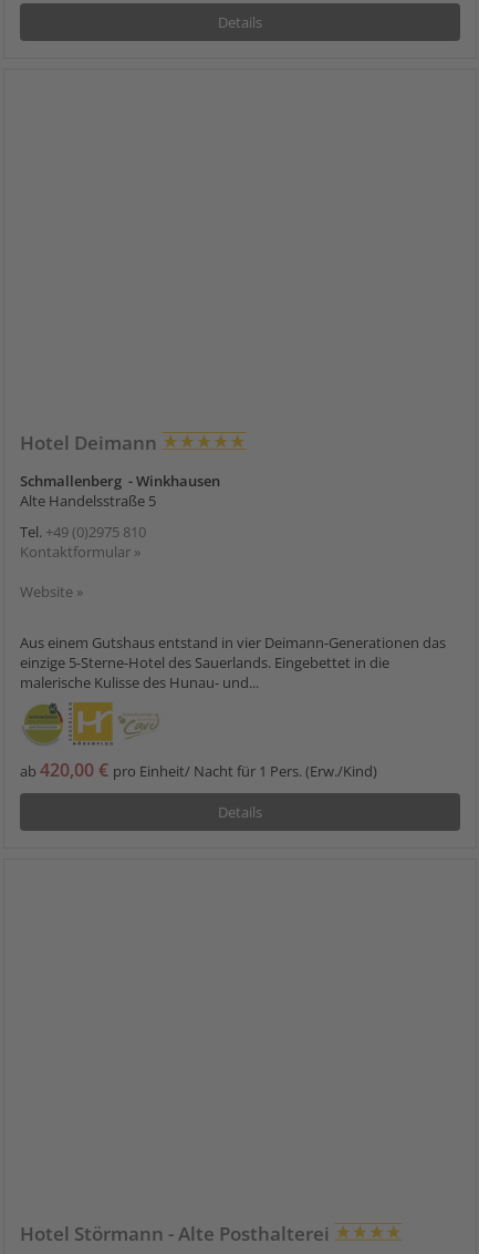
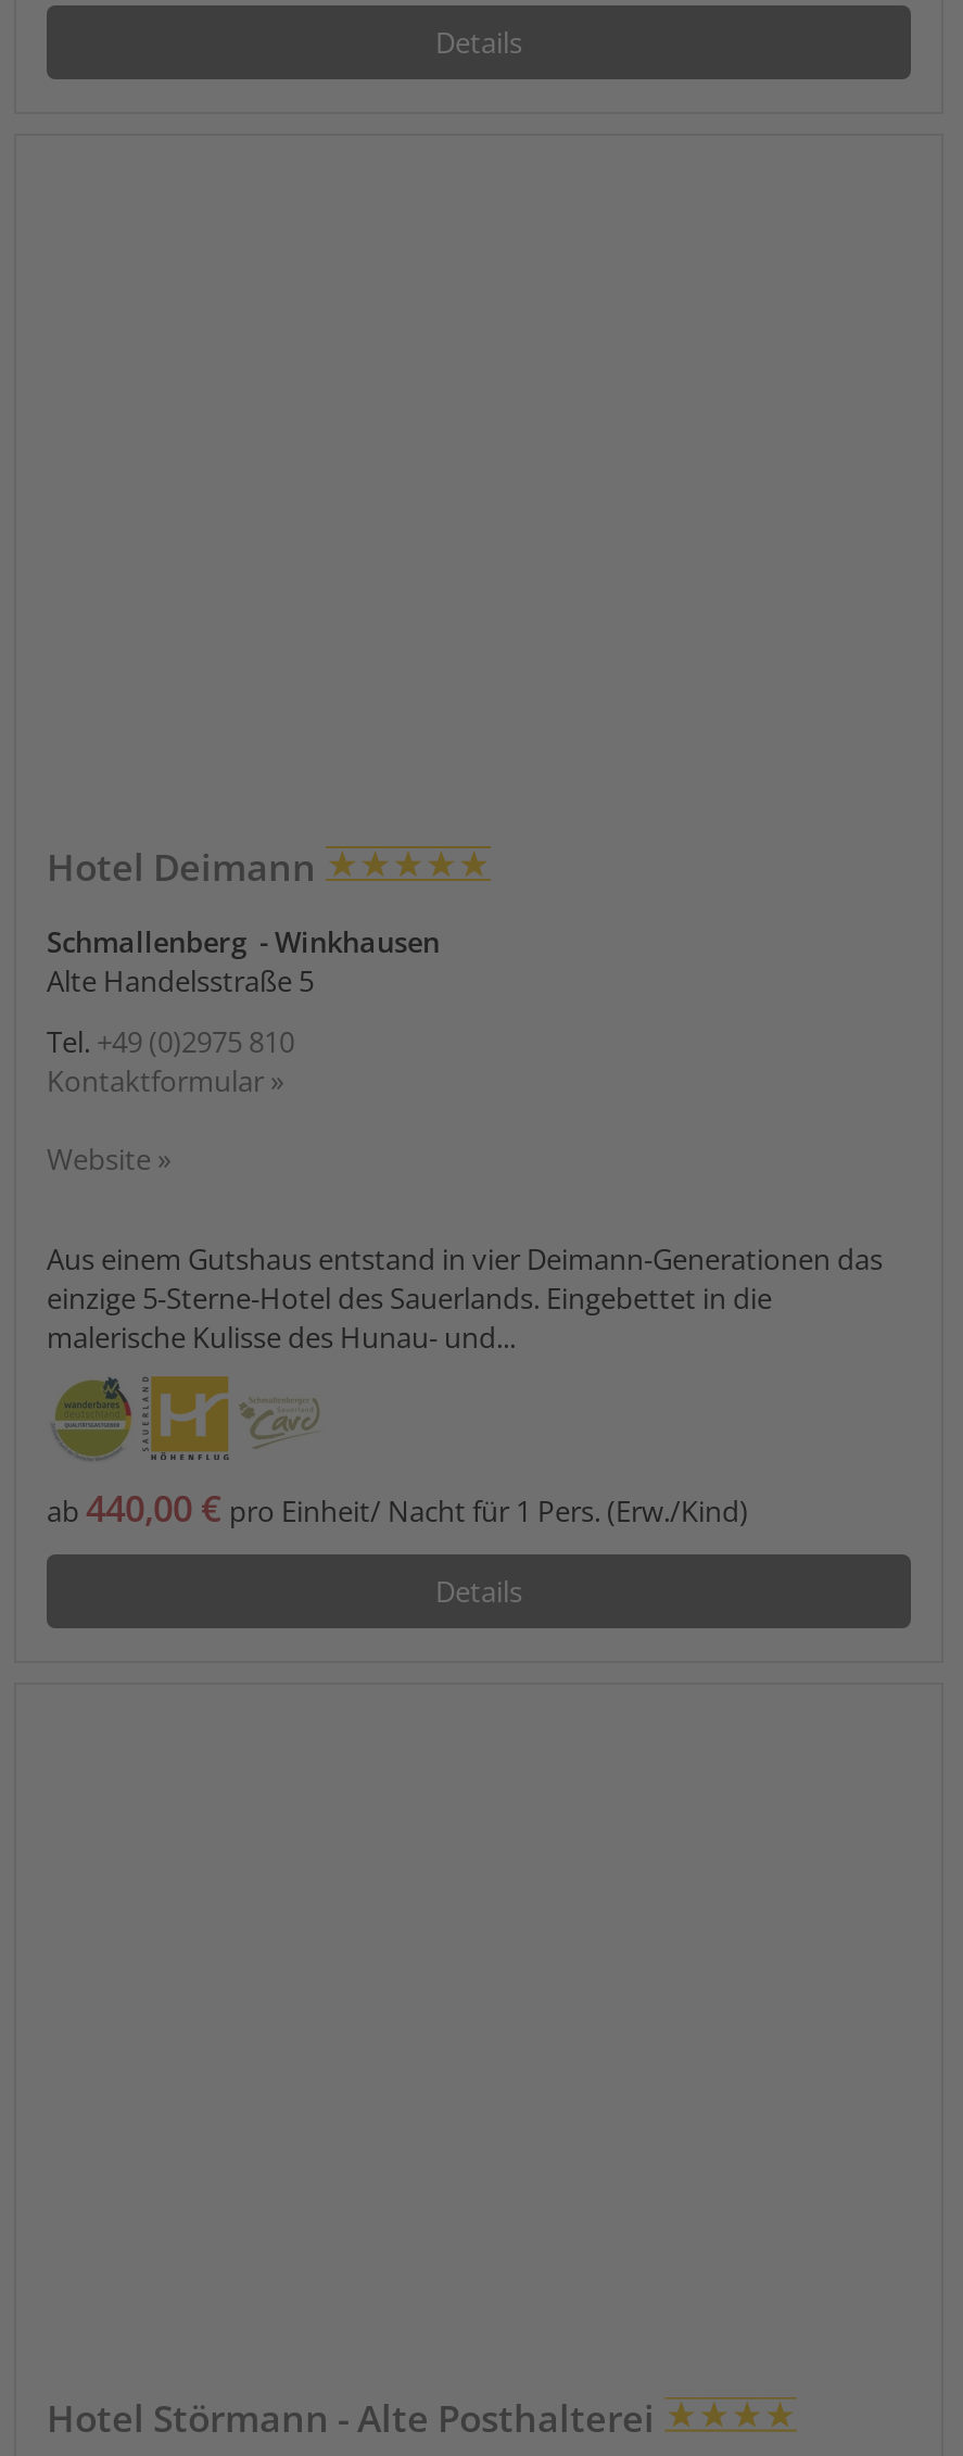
- ab 420,00 € pro Einheit/ Nacht für 1 Pers. (Erw./Kind)
+ ab 440,00 € pro Einheit/ Nacht für 1 Pers. (Erw./Kind)
